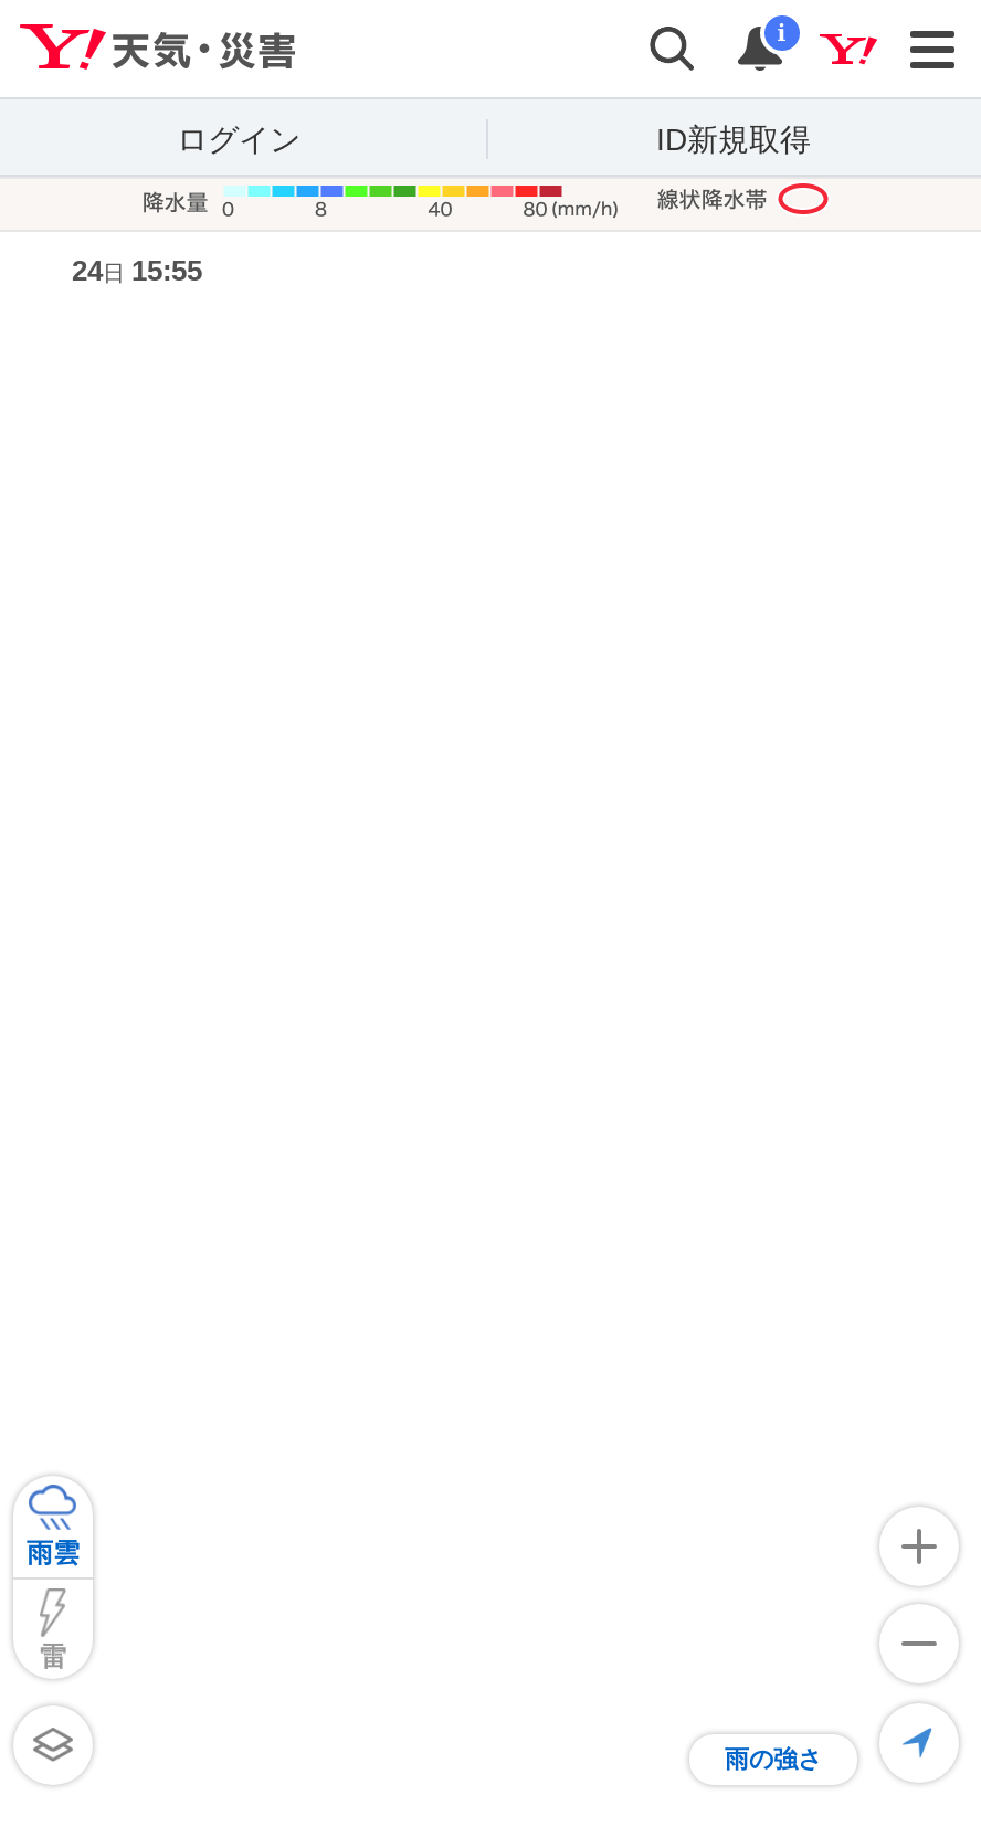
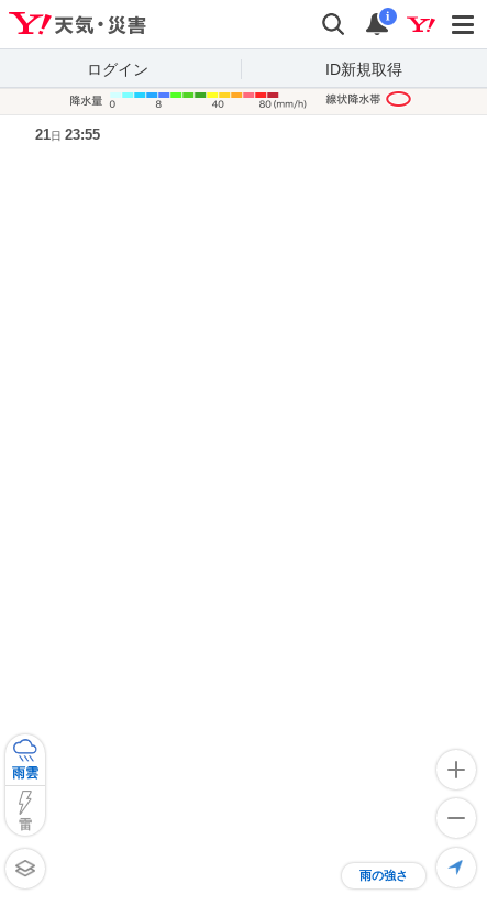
- 24日 15:55
+ 21日 23:55
